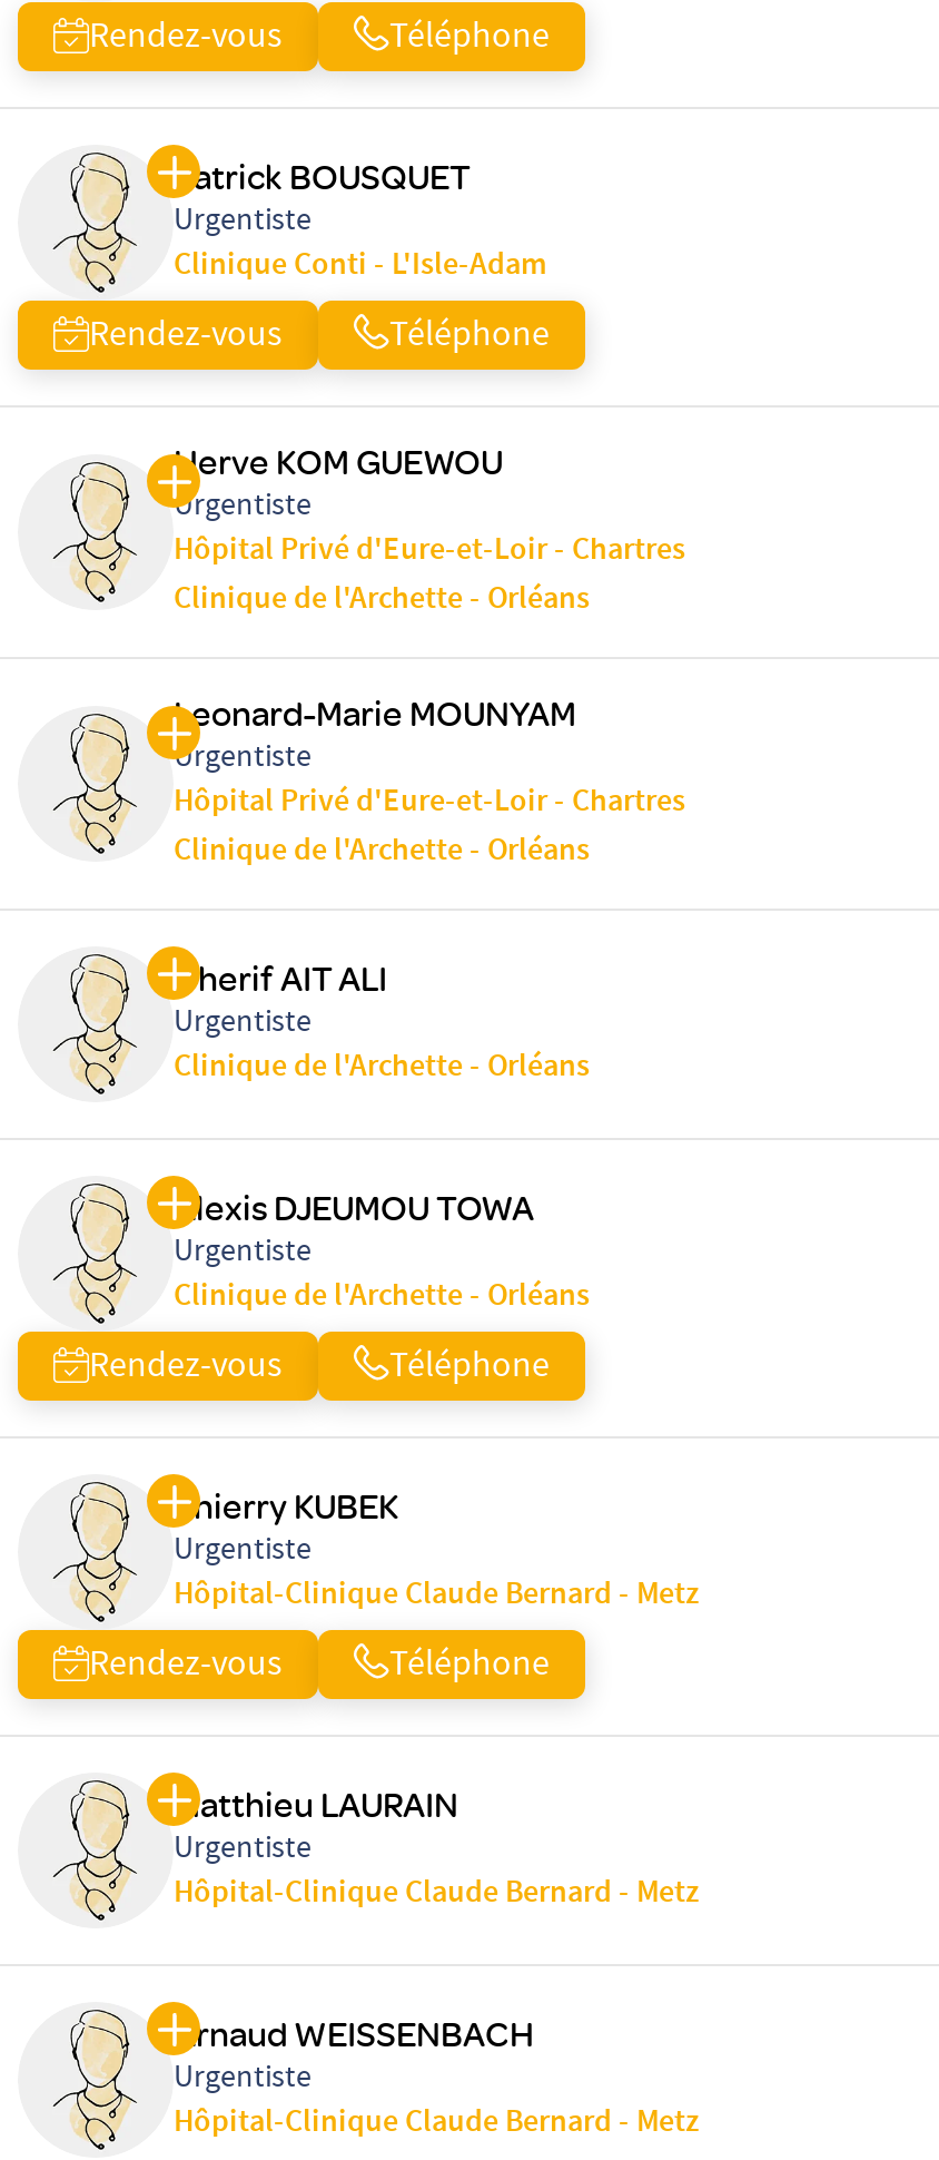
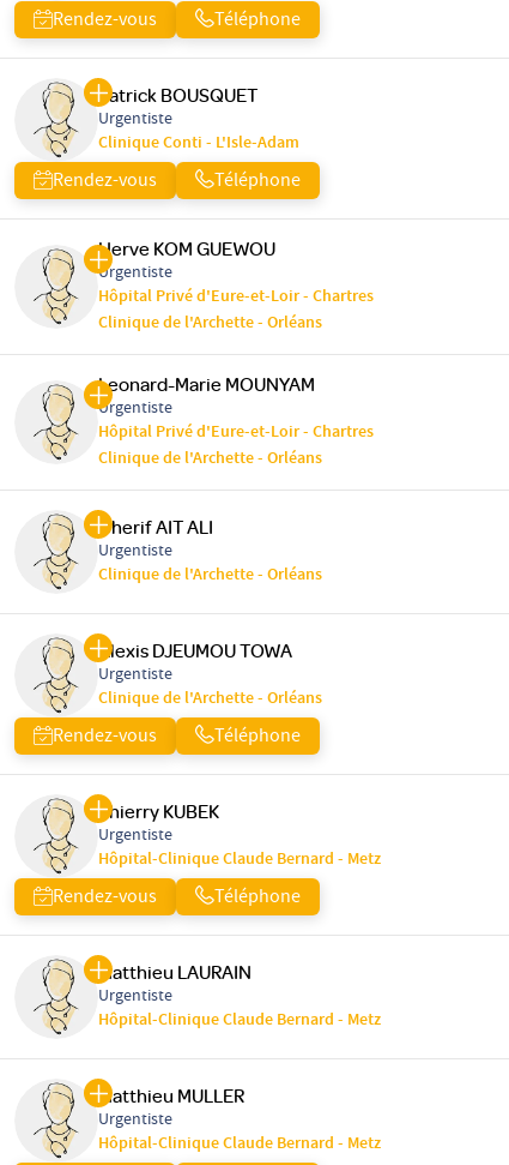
- Arnaud WEISSENBACH
+ Matthieu MULLER
